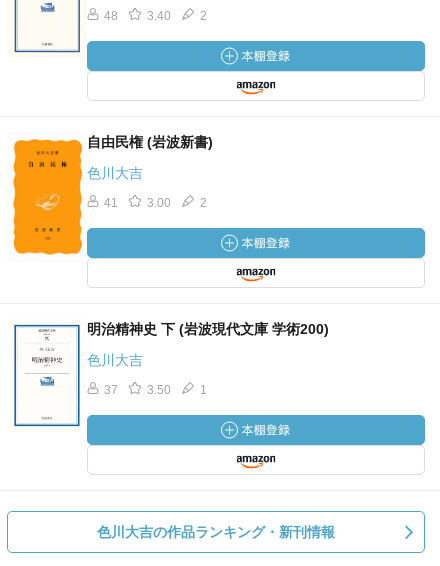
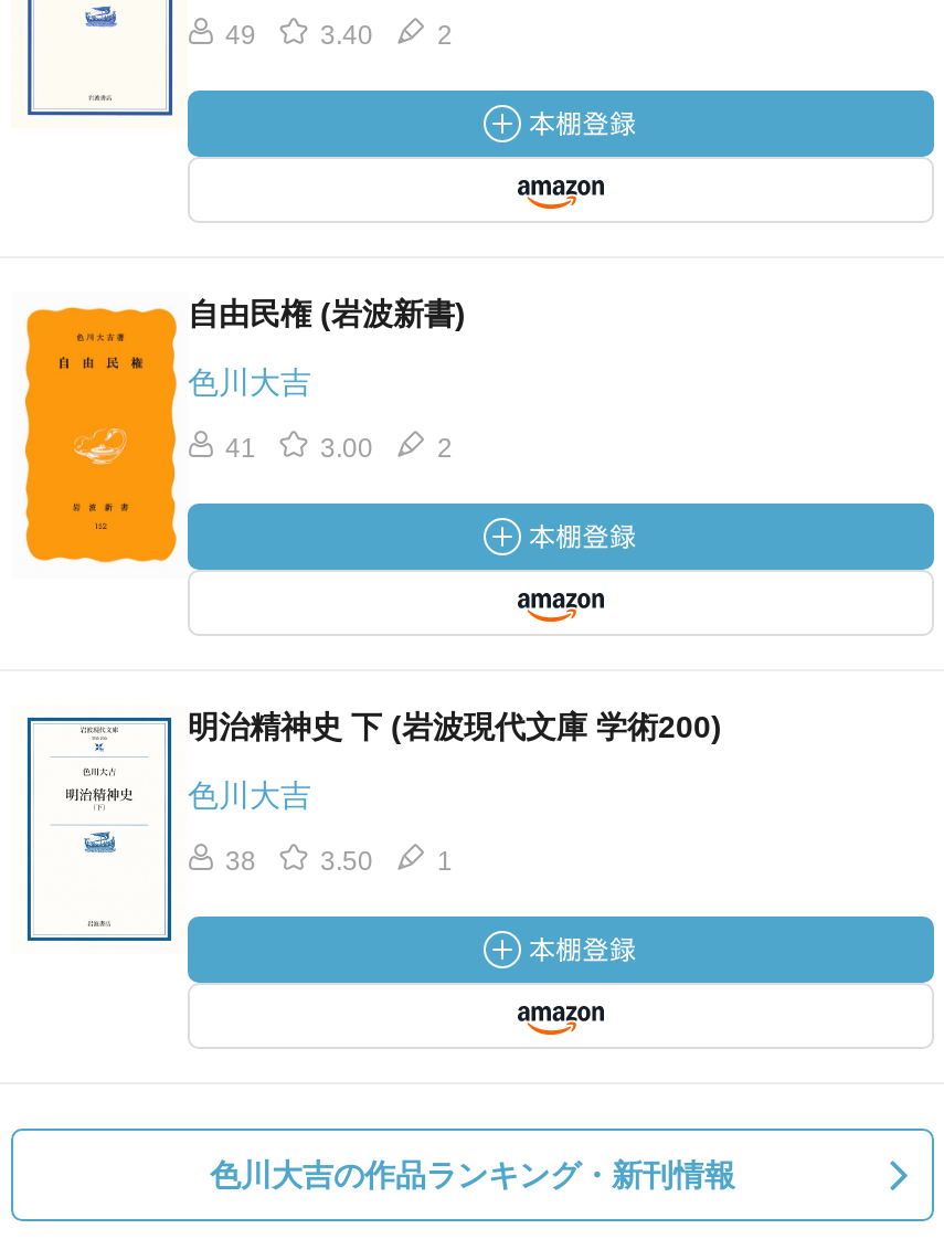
- 48
+ 49

- 37
+ 38
